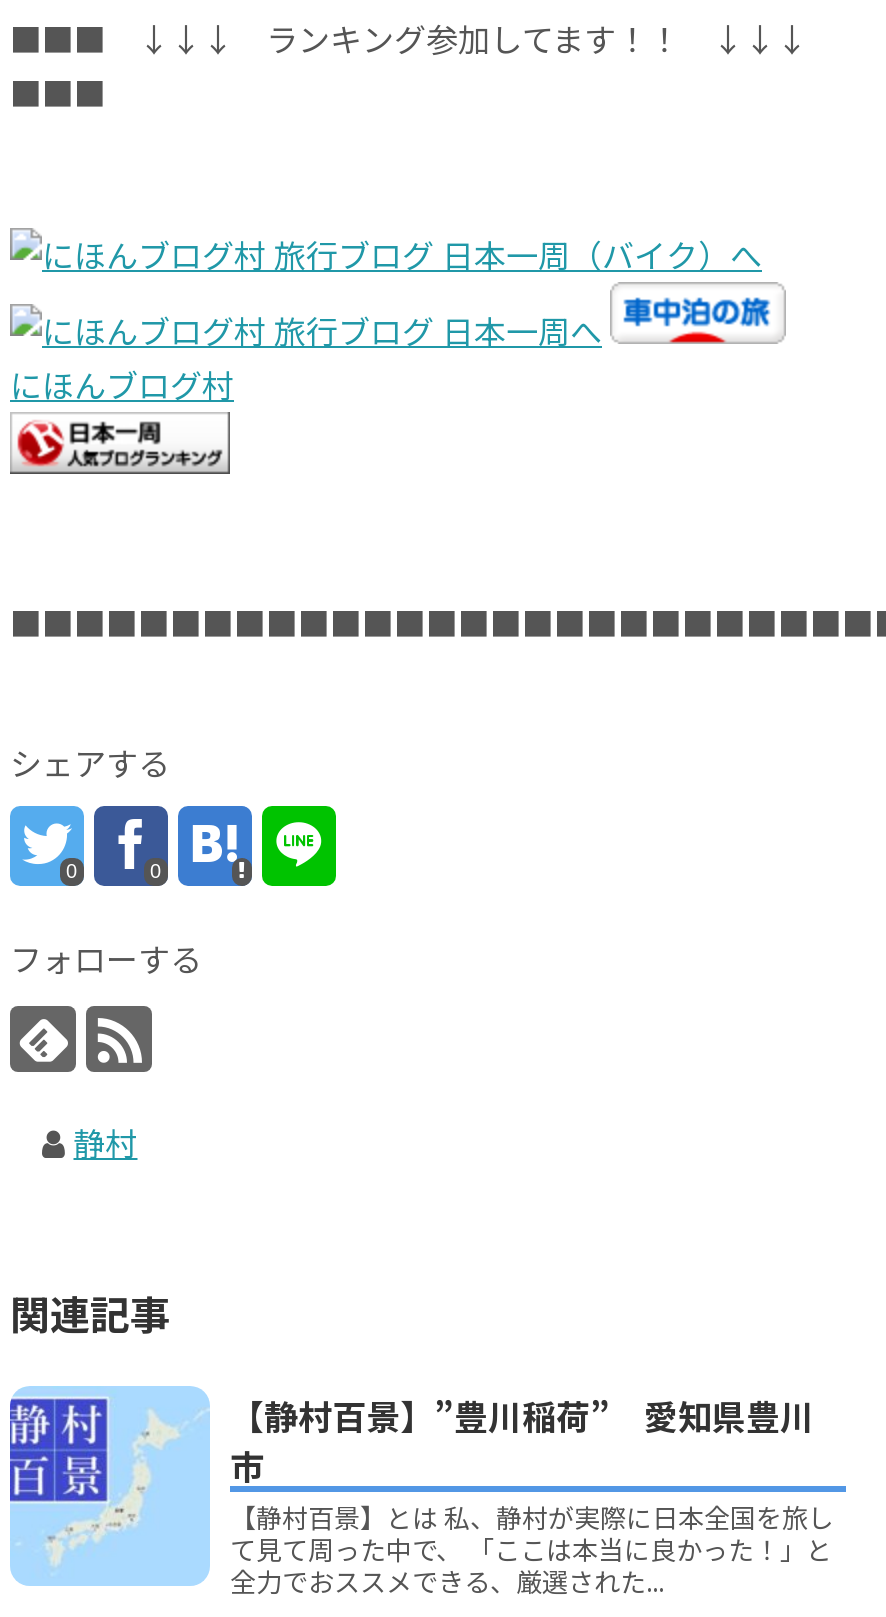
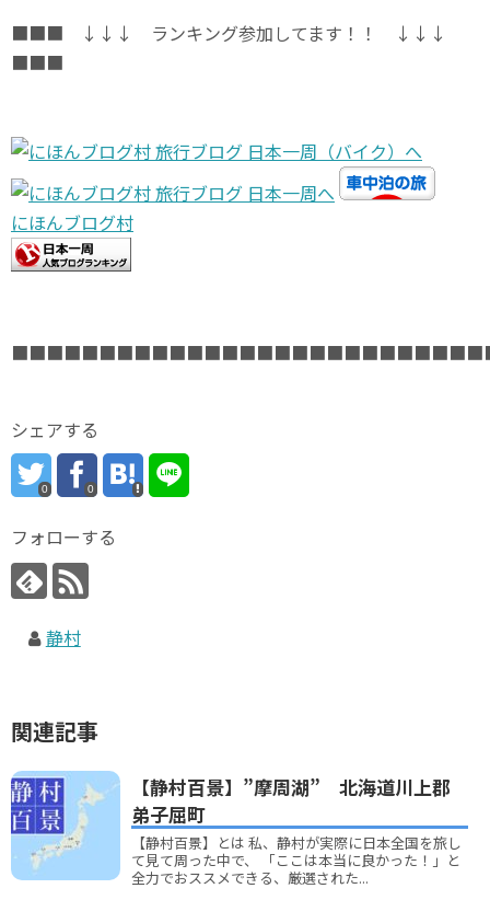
- 【静村百景】”豊川稲荷” 愛知県豊川
- 市
+ 【静村百景】”摩周湖” 北海道川上郡
+ 弟子屈町
